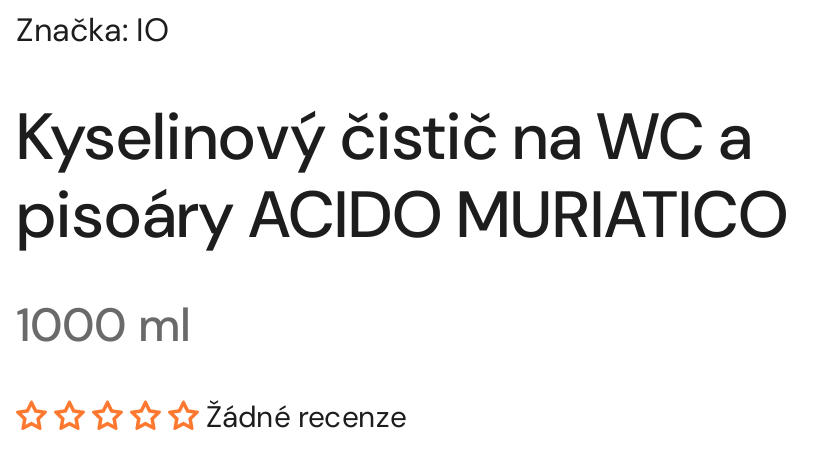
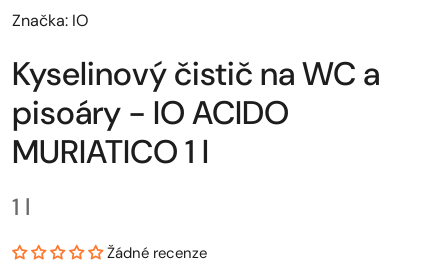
- pisoáry ACIDO MURIATICO
+ pisoáry - IO ACIDO
+ MURIATICO 1 l

- 1000 ml
+ 1 l
